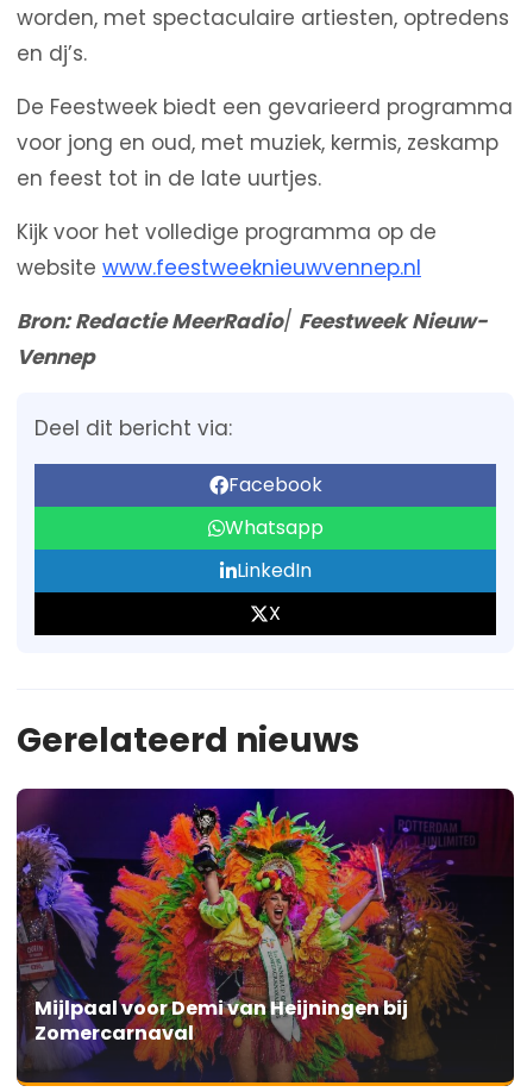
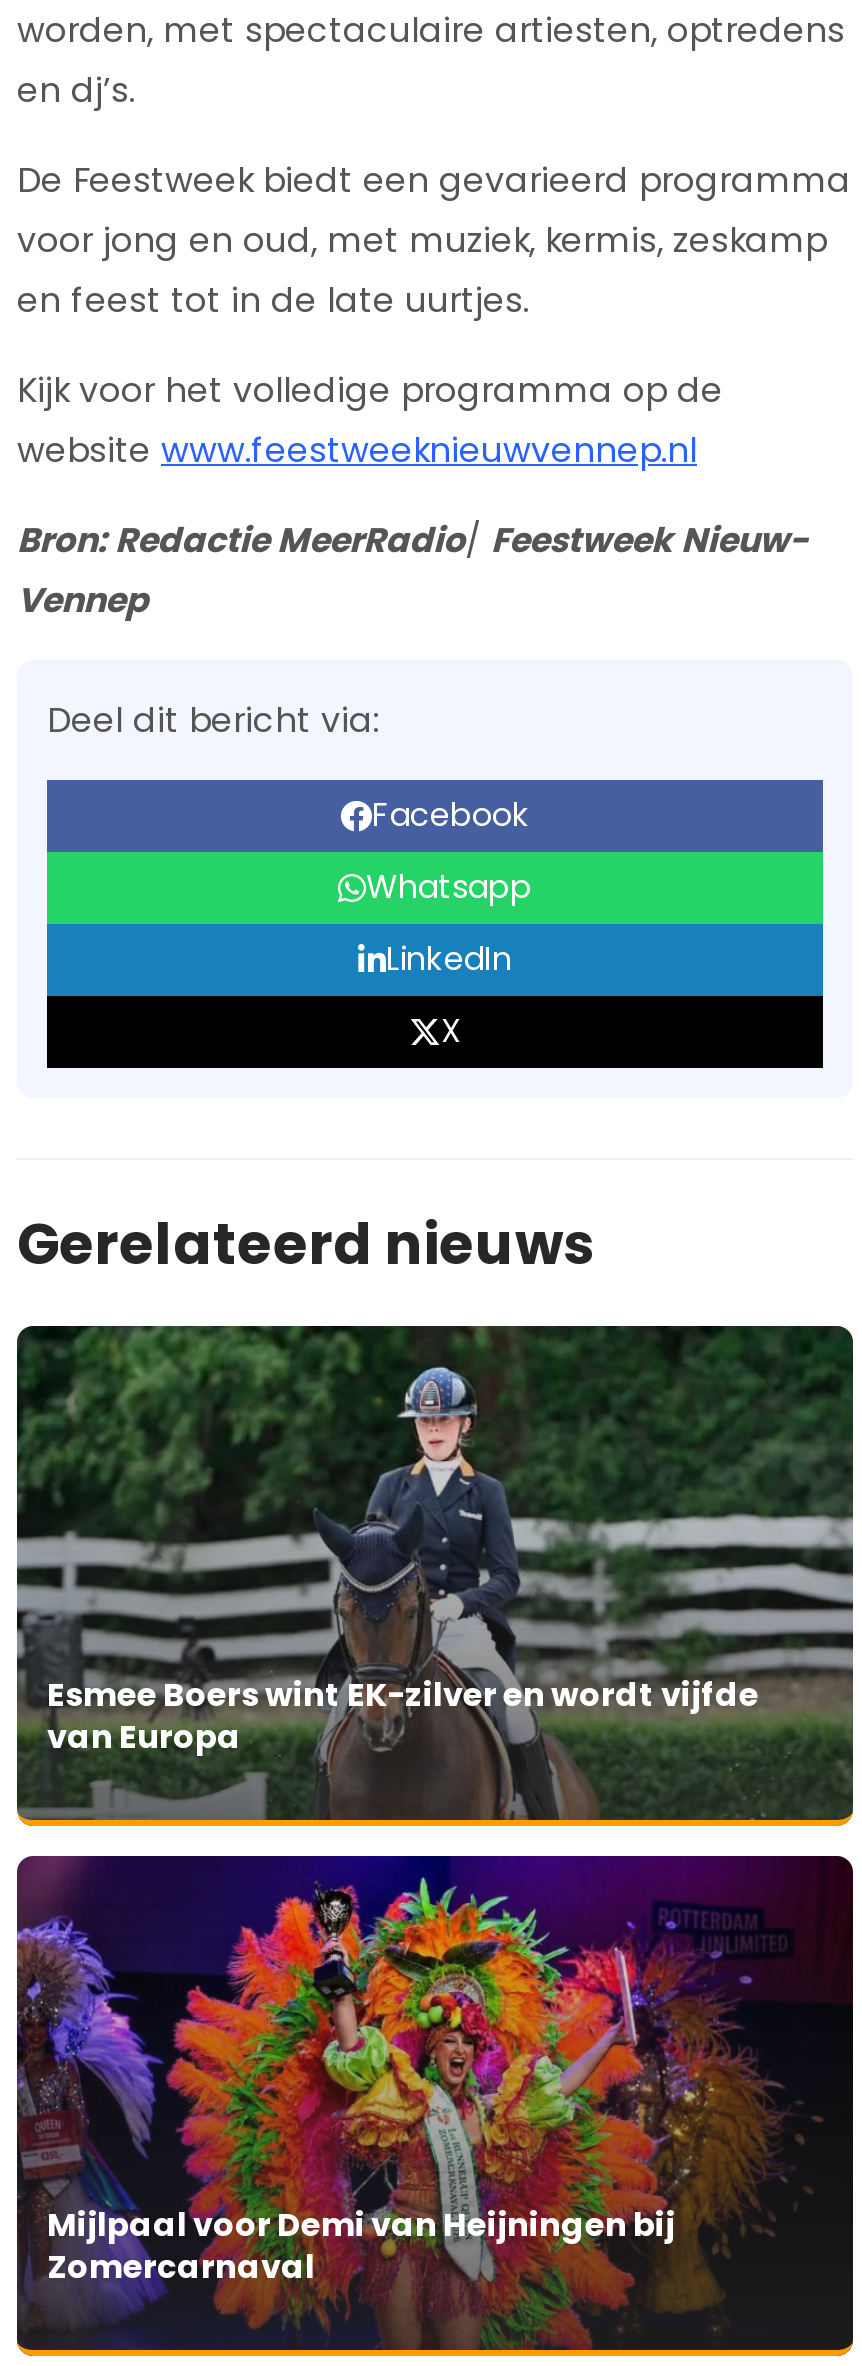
+ [image]
+ Esmee Boers wint EK-zilver en wordt vijfde
+ van Europa
